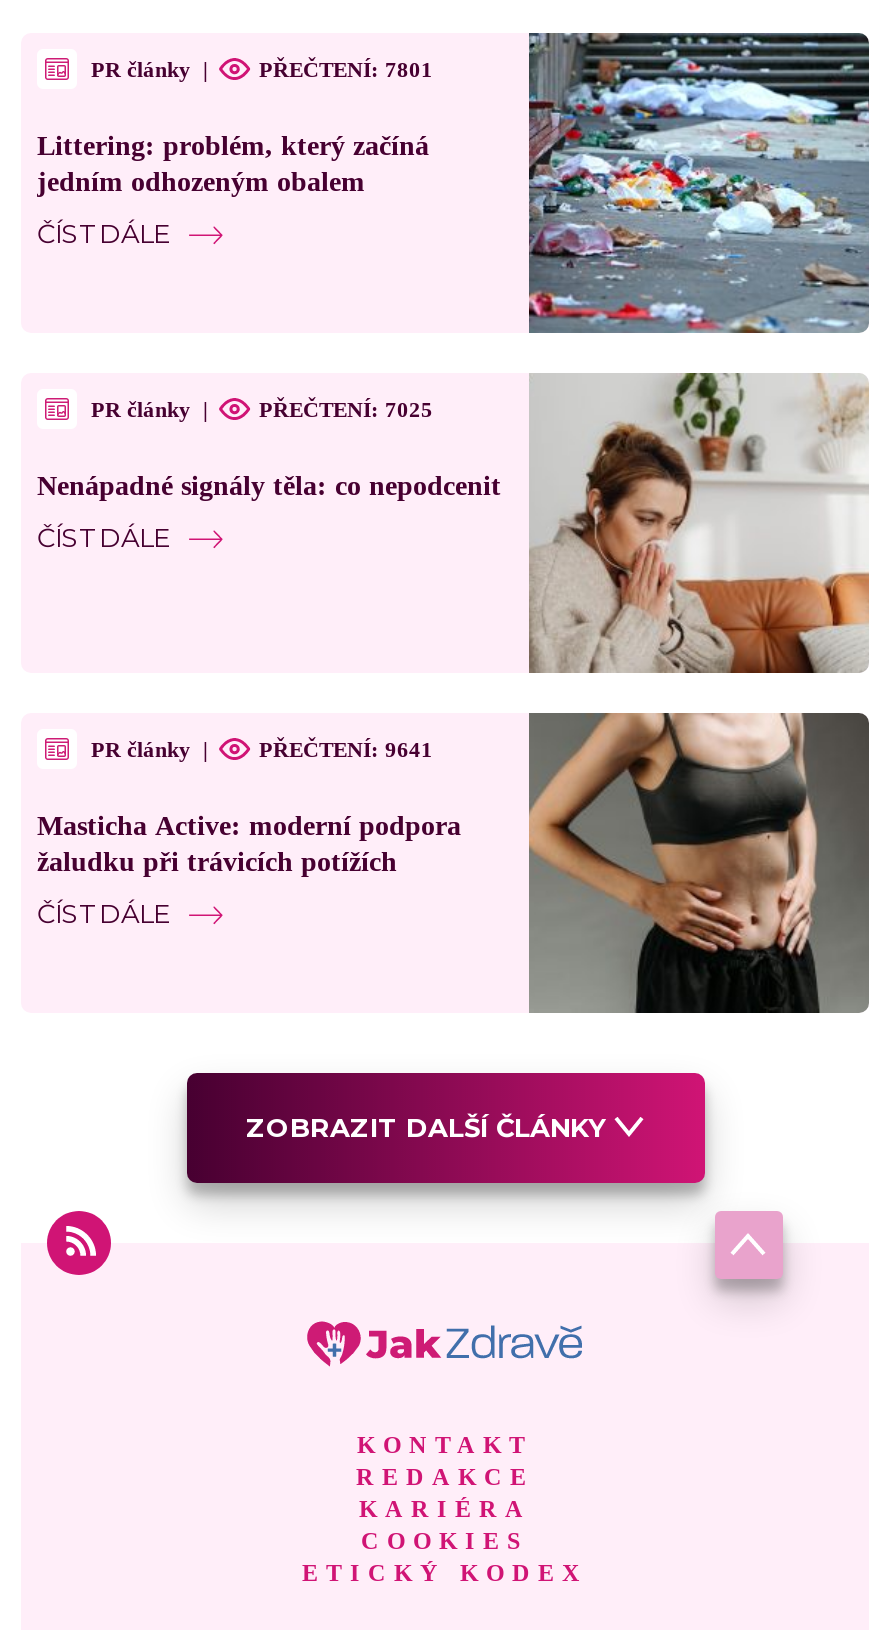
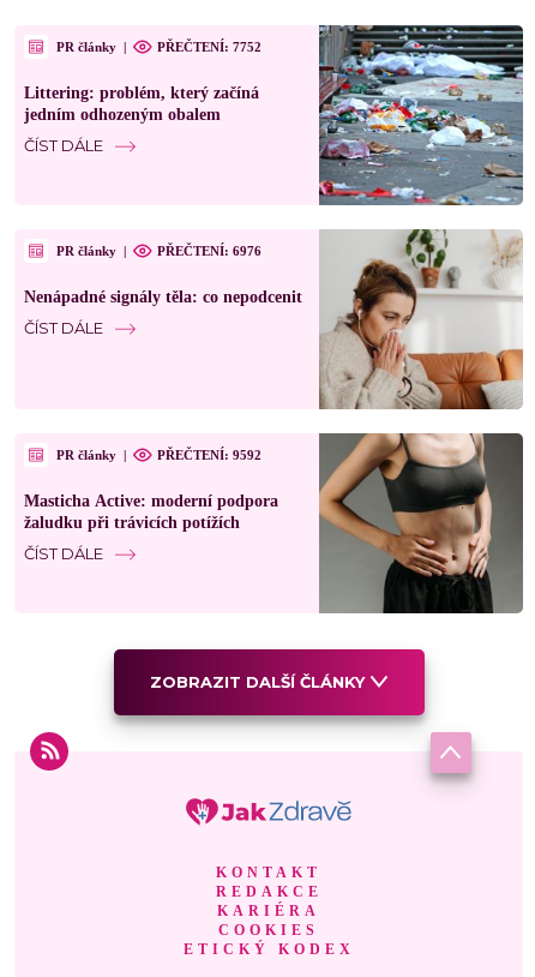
- PŘEČTENÍ: 7801
+ PŘEČTENÍ: 7752

- PŘEČTENÍ: 7025
+ PŘEČTENÍ: 6976

- PŘEČTENÍ: 9641
+ PŘEČTENÍ: 9592
